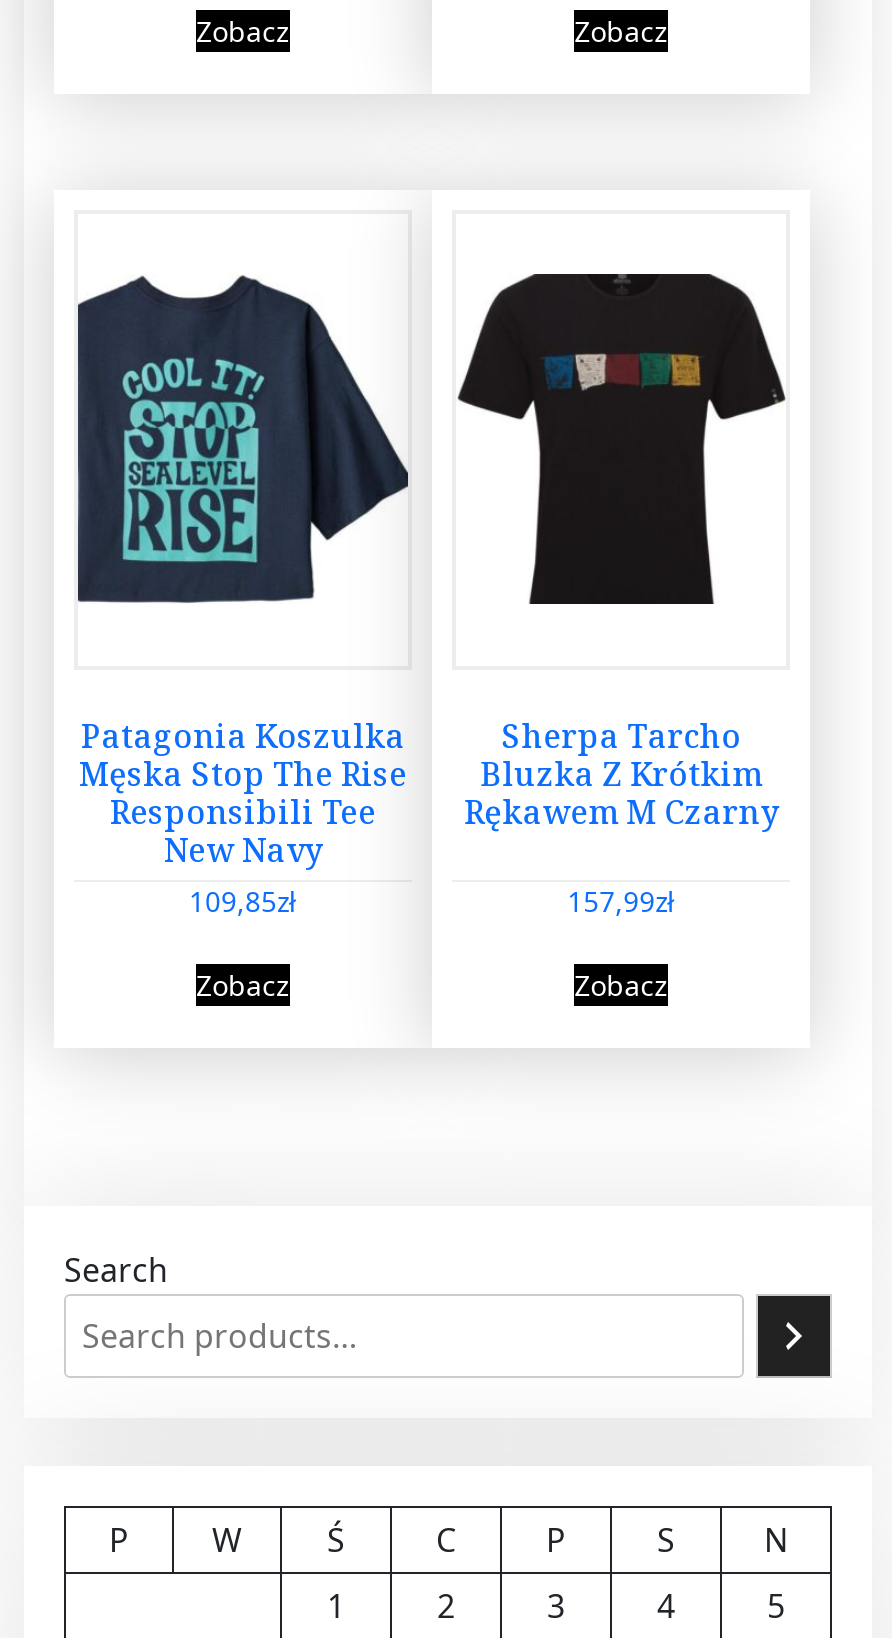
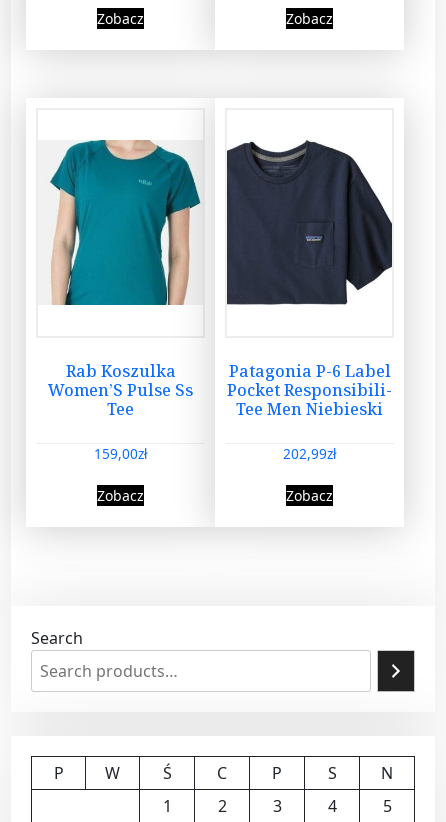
- [image]
+ [image]

- [image]
+ [image]

- Patagonia Koszulka
- Męska Stop The Rise
- Responsibili Tee
- New Navy
- 109,85zł
+ Rab Koszulka
+ Women’S Pulse Ss
+ Tee
+ 159,00zł

- Sherpa Tarcho
- Bluzka Z Krótkim
- Rękawem M Czarny
+ Patagonia P-6 Label
+ Pocket Responsibili-
+ Tee Men Niebieski

- 157,99zł
+ 202,99zł
